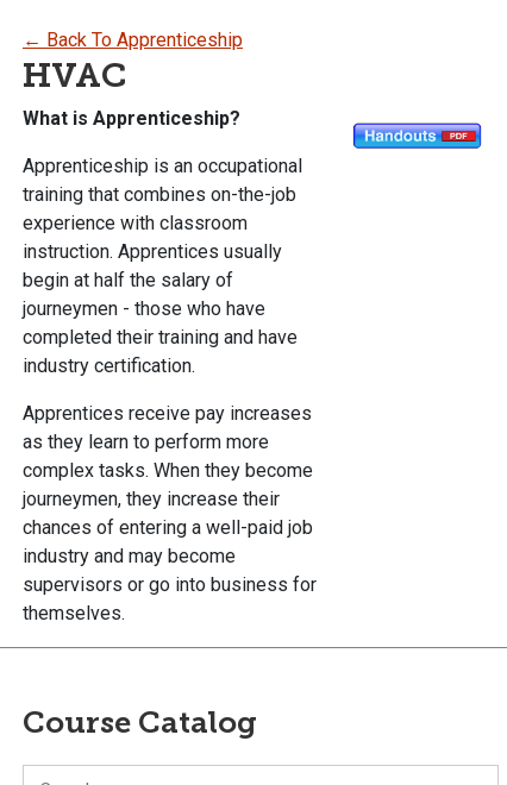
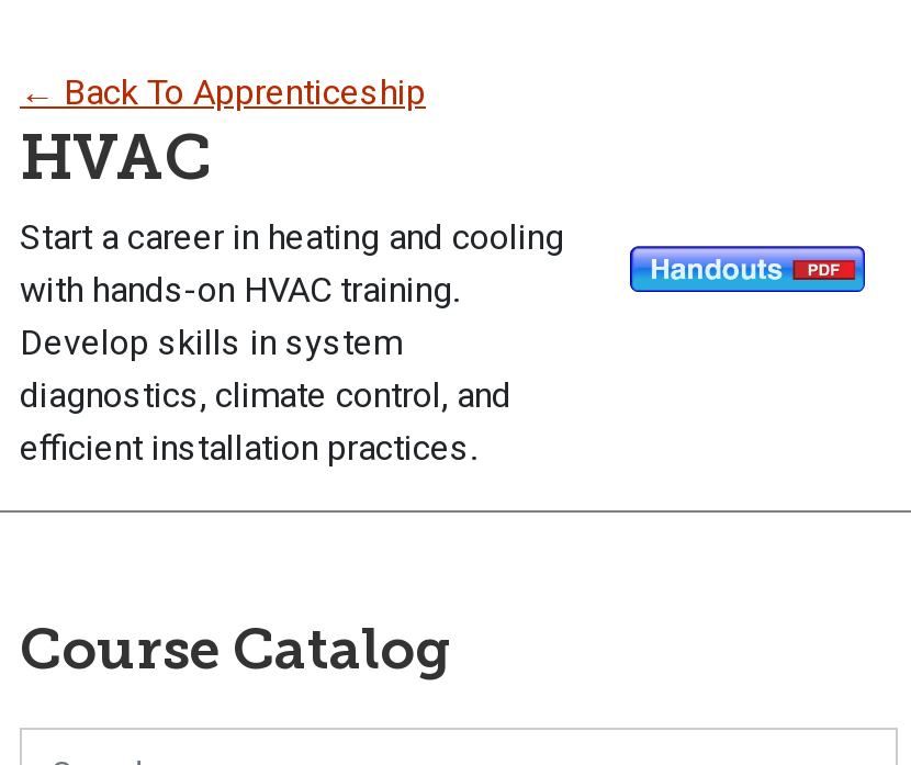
- What is Apprenticeship?
- Apprenticeship is an occupational
- training that combines on-the-job
- experience with classroom
- instruction. Apprentices usually
- begin at half the salary of
- journeymen - those who have
- completed their training and have
- industry certification.
- Apprentices receive pay increases
- as they learn to perform more
- complex tasks. When they become
- journeymen, they increase their
- chances of entering a well-paid job
- industry and may become
- supervisors or go into business for
- themselves.
+ Start a career in heating and cooling
+ with hands-on HVAC training.
+ Develop skills in system
+ diagnostics, climate control, and
+ efficient installation practices.
